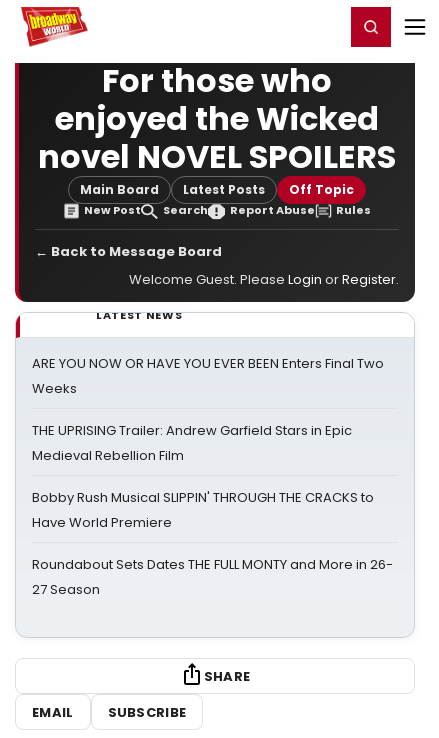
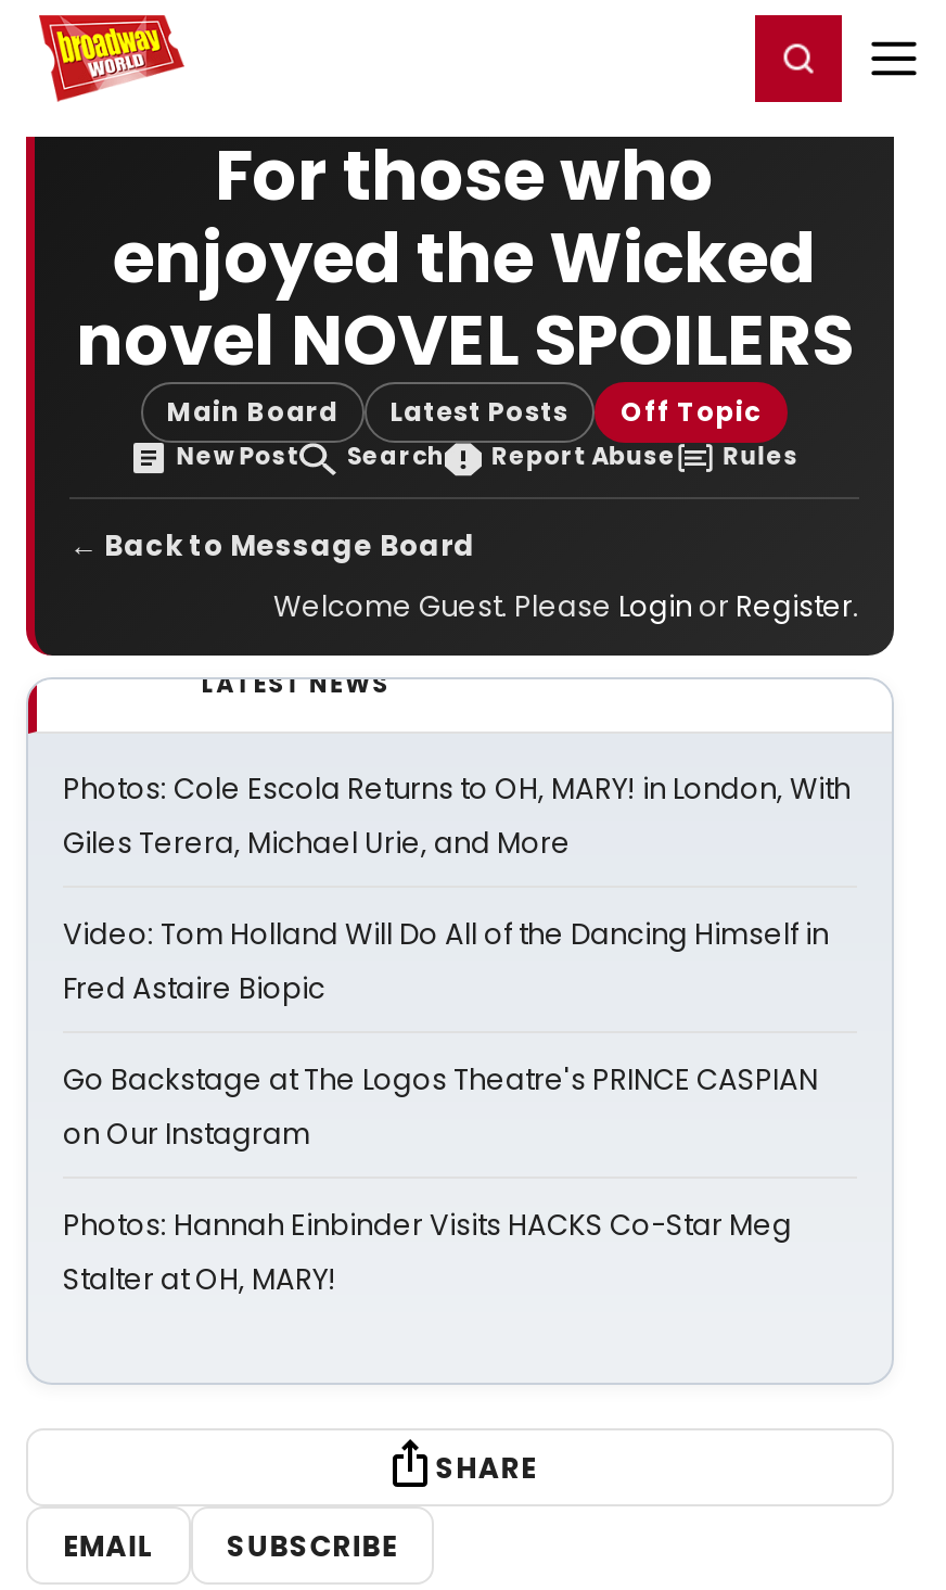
- ARE YOU NOW OR HAVE YOU EVER BEEN Enters Final Two
- Weeks
+ Photos: Cole Escola Returns to OH, MARY! in London, With
+ Giles Terera, Michael Urie, and More

- THE UPRISING Trailer: Andrew Garfield Stars in Epic
- Medieval Rebellion Film
+ Video: Tom Holland Will Do All of the Dancing Himself in
+ Fred Astaire Biopic

- Bobby Rush Musical SLIPPIN' THROUGH THE CRACKS to
- Have World Premiere
+ Go Backstage at The Logos Theatre's PRINCE CASPIAN
+ on Our Instagram

- Roundabout Sets Dates THE FULL MONTY and More in 26-
- 27 Season
+ Photos: Hannah Einbinder Visits HACKS Co-Star Meg
+ Stalter at OH, MARY!
